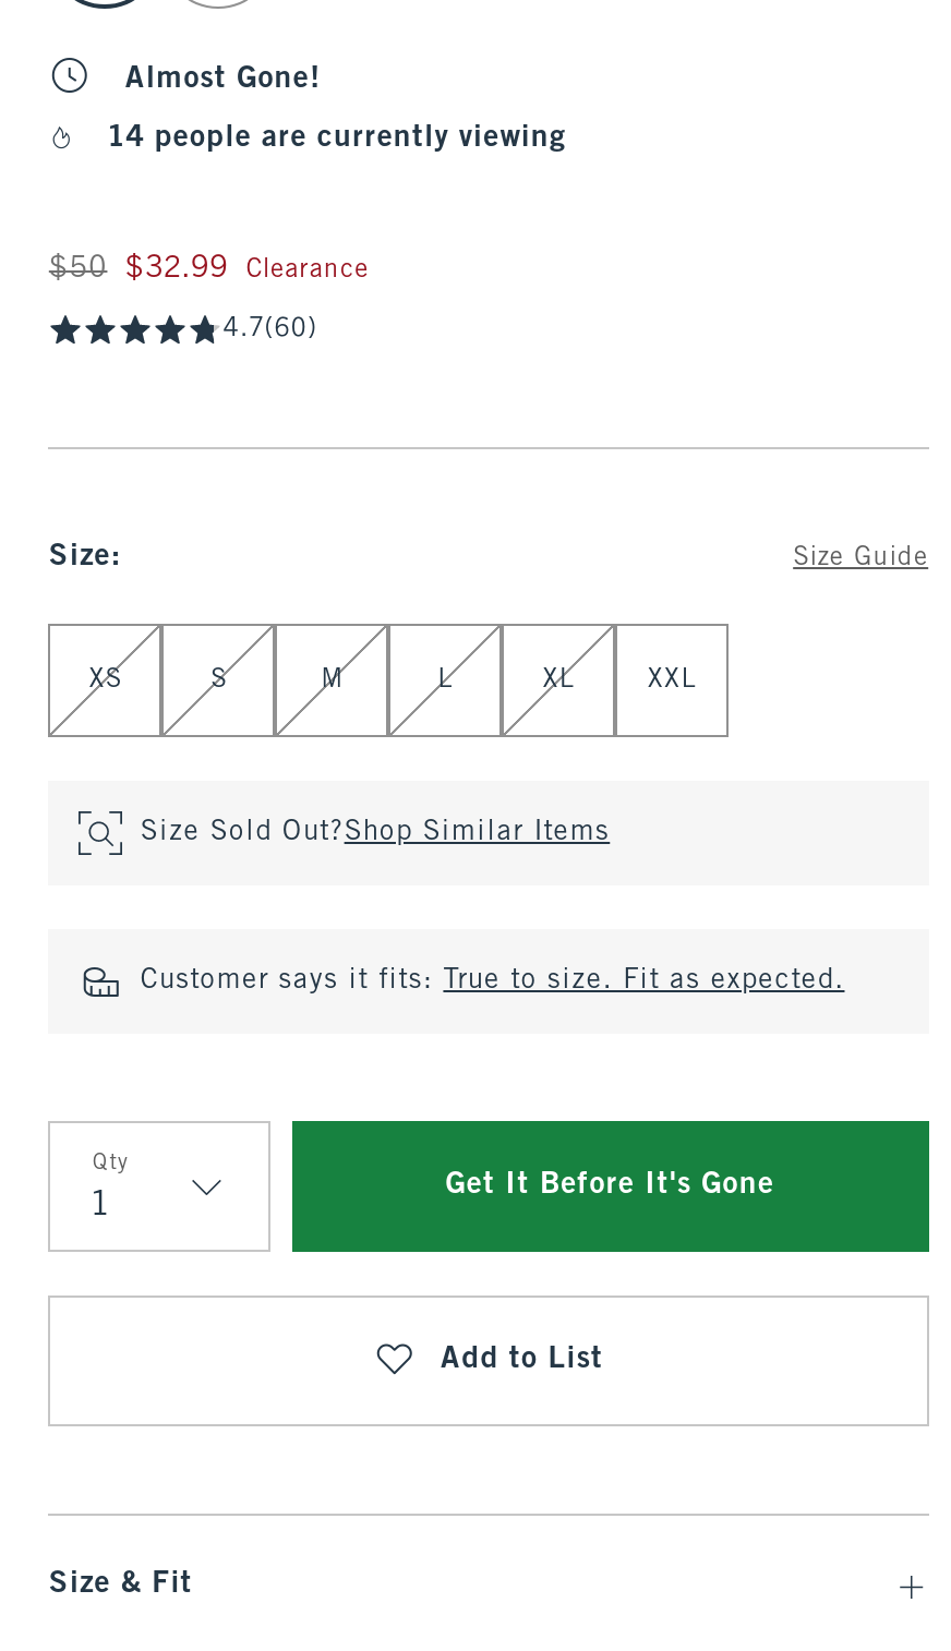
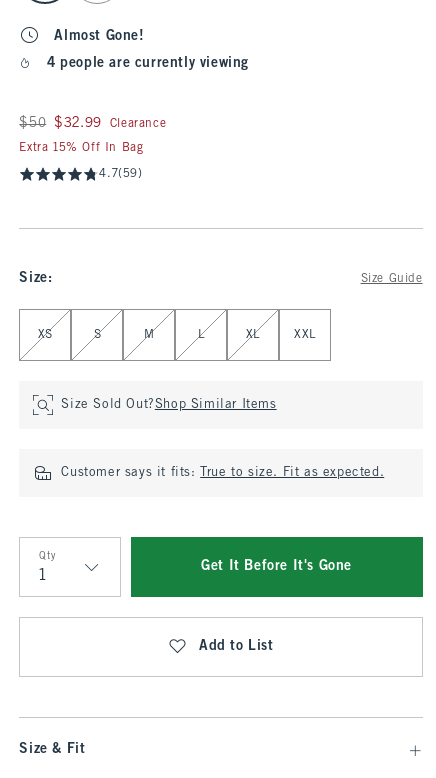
- 14 people are currently viewing
+ 4 people are currently viewing

- 4.7(60)
+ Extra 15% Off In Bag
+ 4.7(59)
